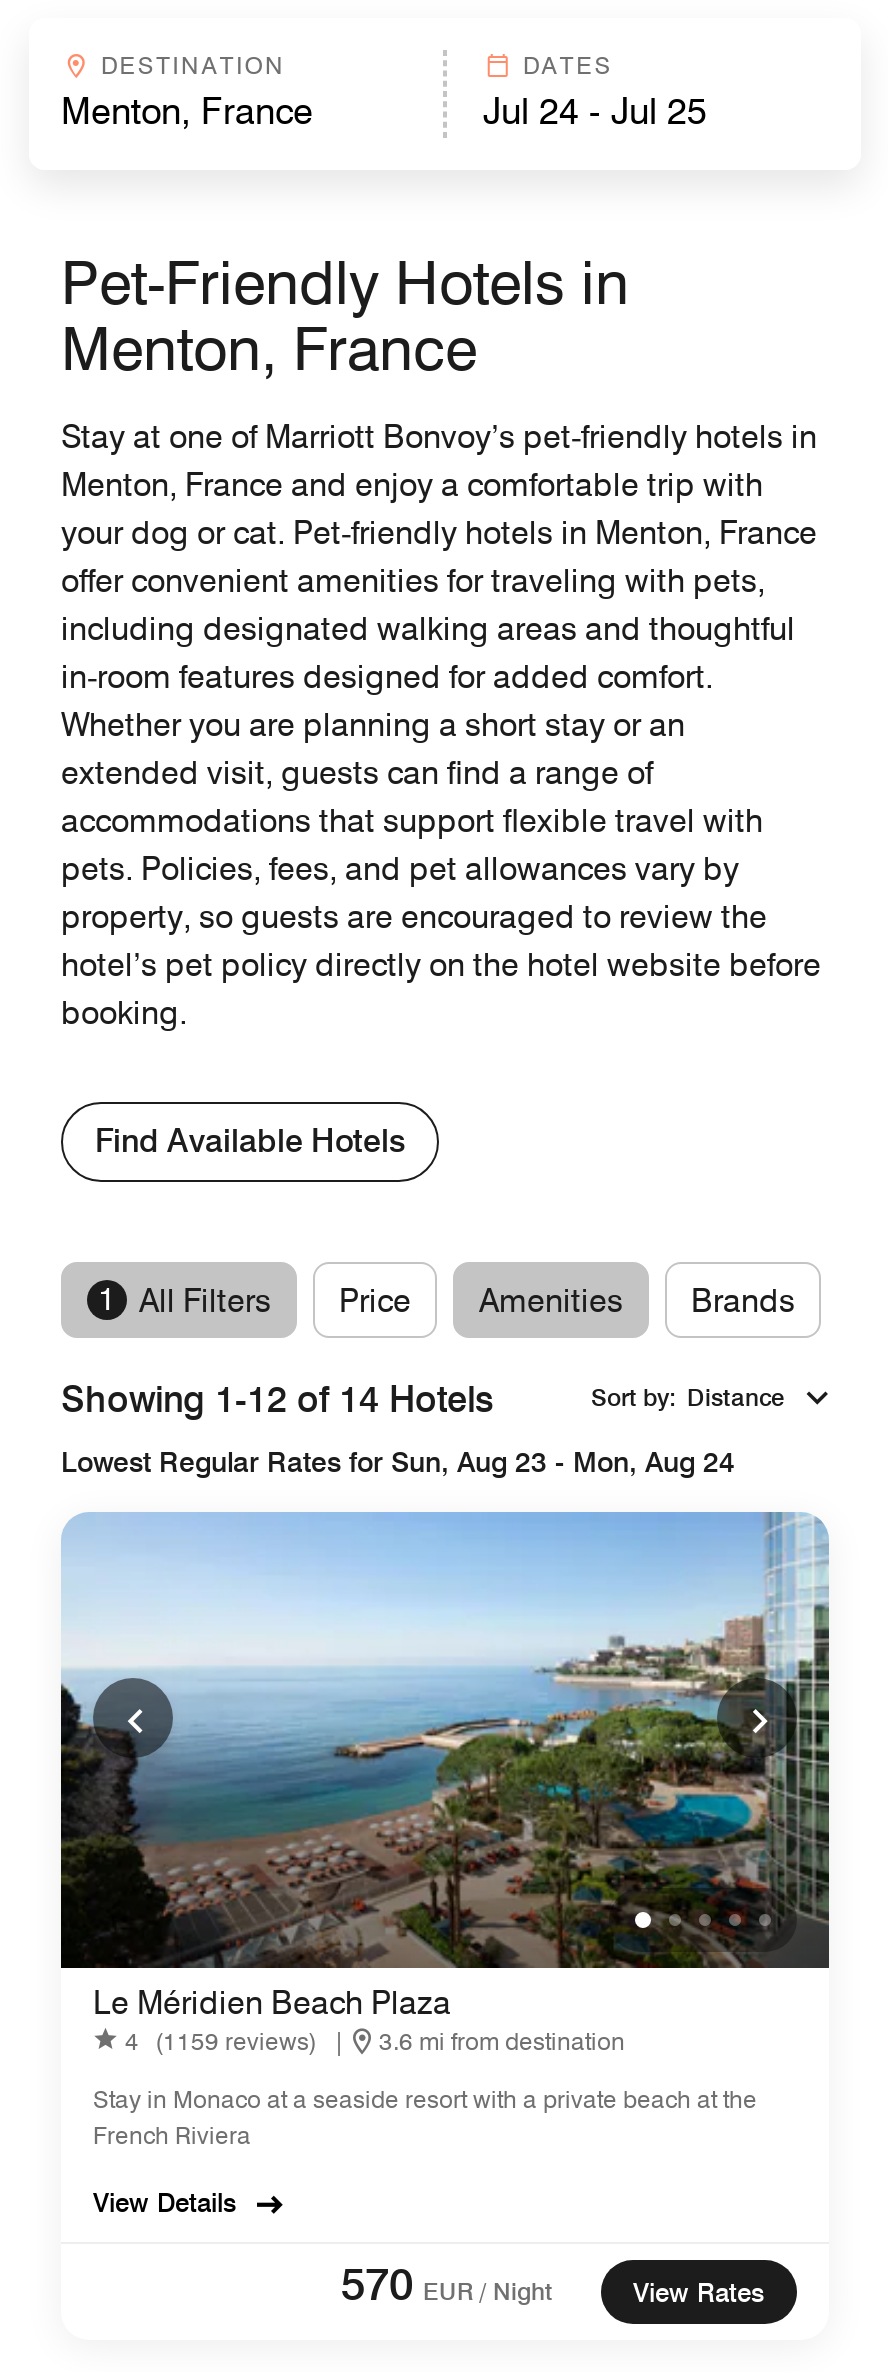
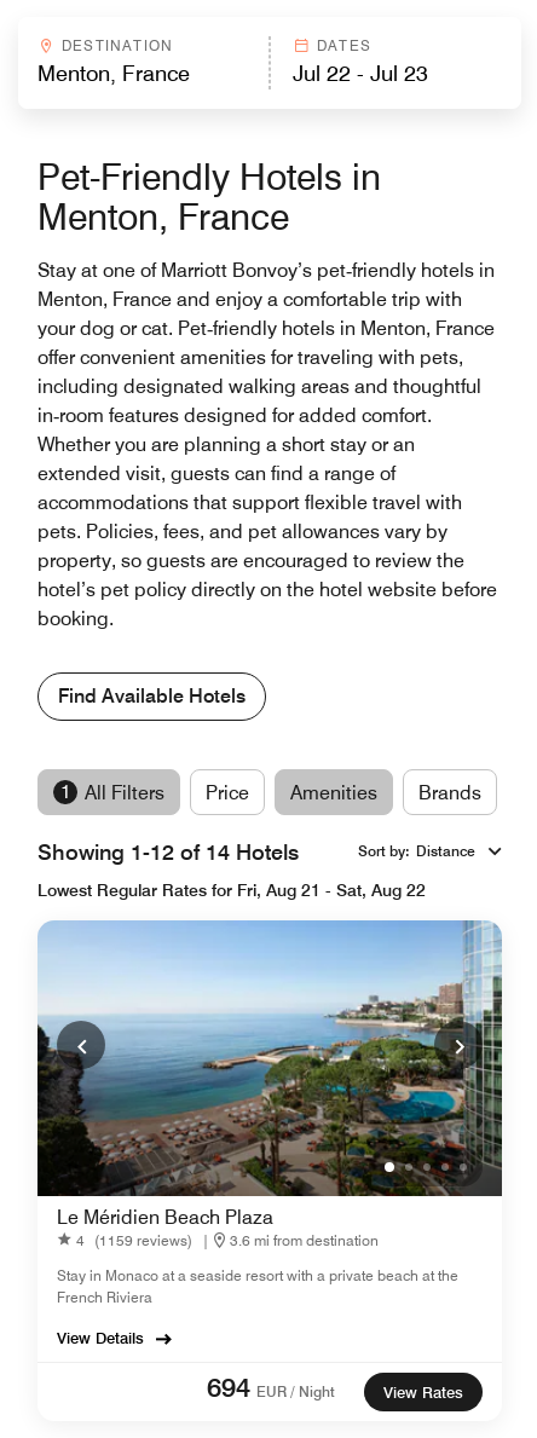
- Lowest Regular Rates for Sun, Aug 23 - Mon, Aug 24
+ Lowest Regular Rates for Fri, Aug 21 - Sat, Aug 22

- 570 EUR / Night
+ 694 EUR / Night
